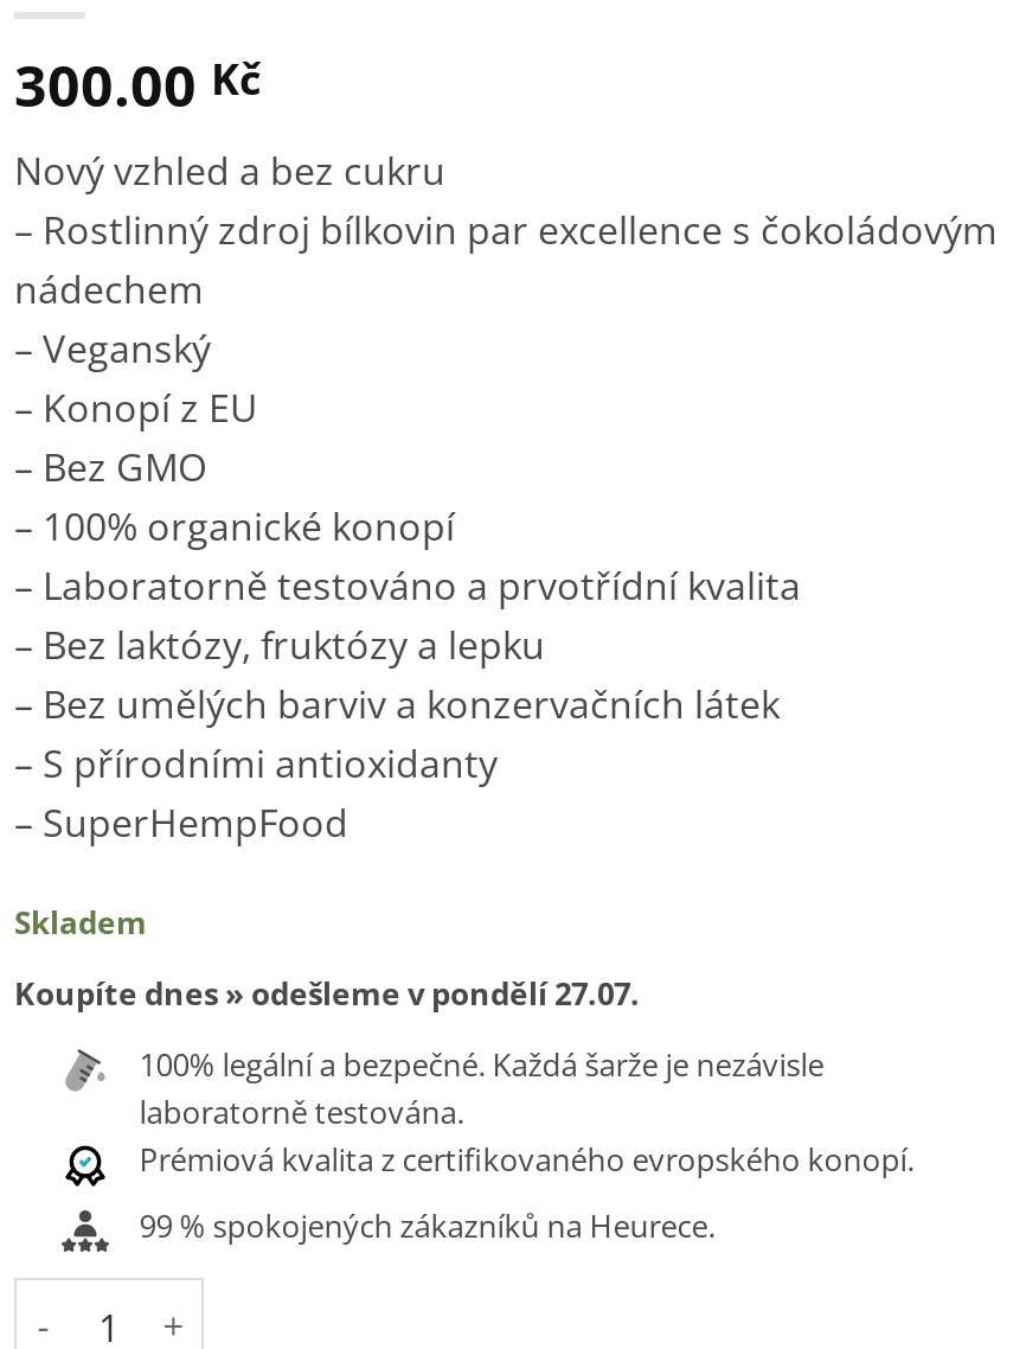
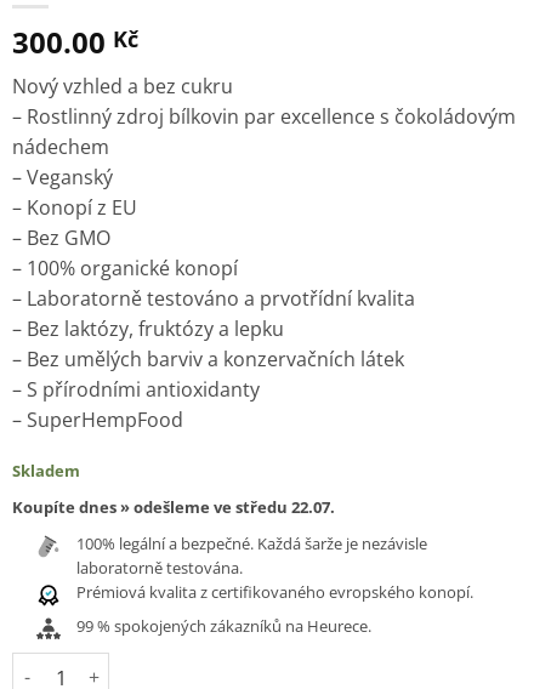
- Koupíte dnes» odešleme v pondělí 27.07.
+ Koupíte dnes» odešleme ve středu 22.07.
